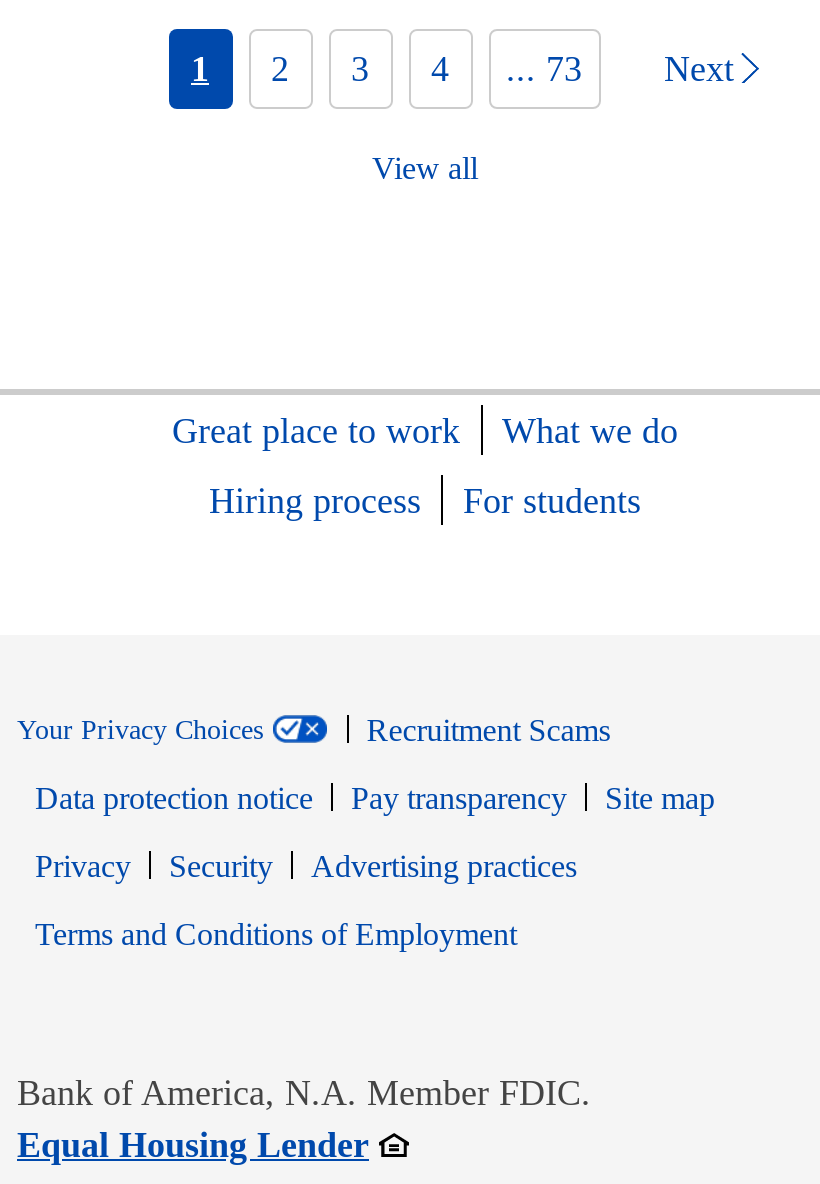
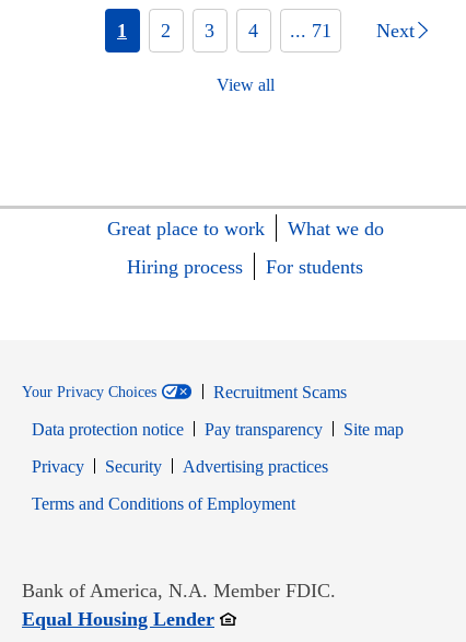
- 1 2 3 4 ... 73
+ 1 2 3 4 ... 71
